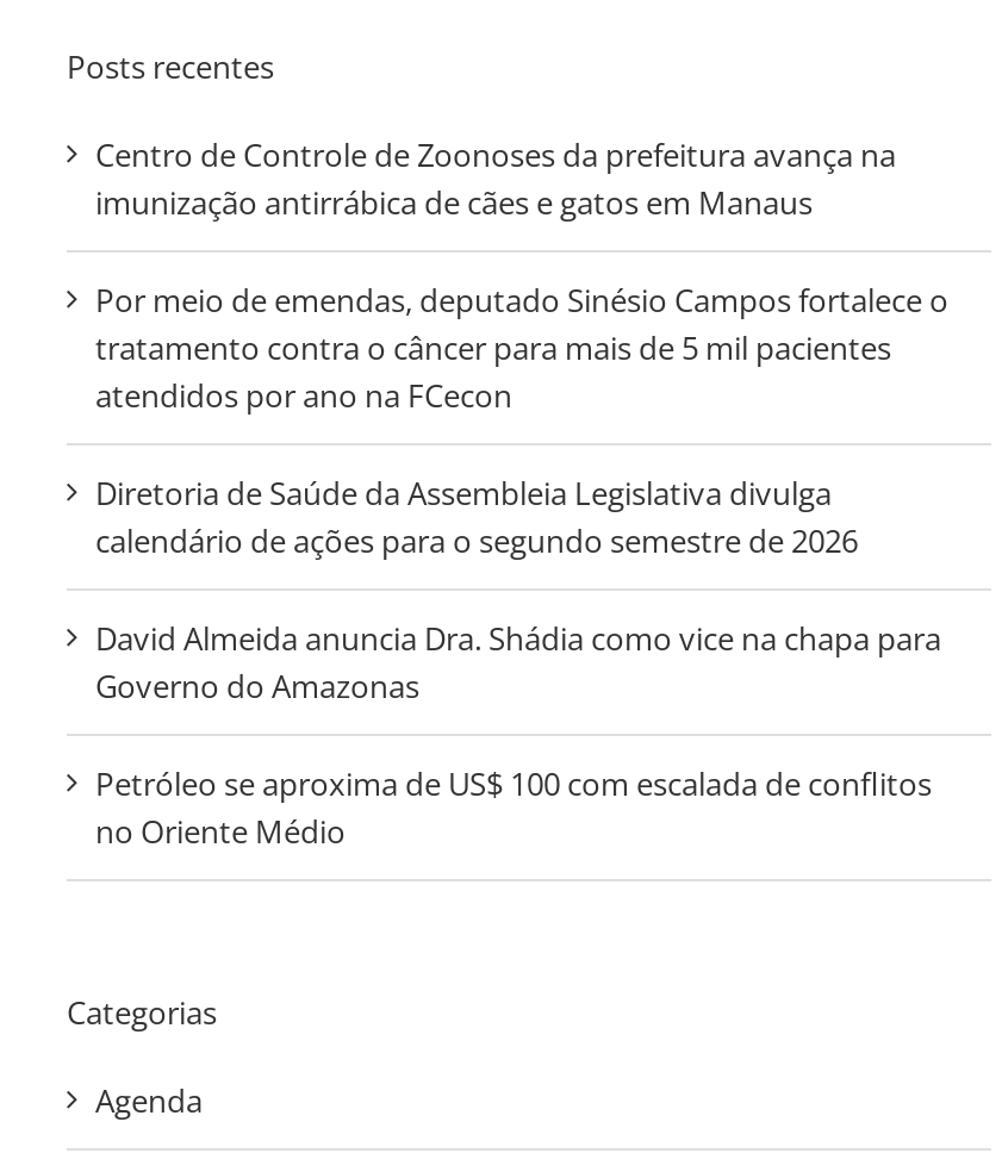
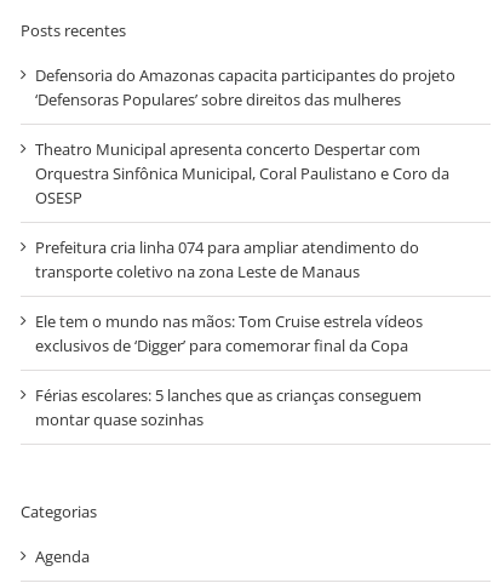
- Centro de Controle de Zoonoses da prefeitura avança na
- imunização antirrábica de cães e gatos em Manaus
+ Defensoria do Amazonas capacita participantes do projeto
+ ‘Defensoras Populares’ sobre direitos das mulheres

- Por meio de emendas, deputado Sinésio Campos fortalece o
- tratamento contra o câncer para mais de 5 mil pacientes
- atendidos por ano na FCecon
+ Theatro Municipal apresenta concerto Despertar com
+ Orquestra Sinfônica Municipal, Coral Paulistano e Coro da
+ OSESP

- Diretoria de Saúde da Assembleia Legislativa divulga
- calendário de ações para o segundo semestre de 2026
+ Prefeitura cria linha 074 para ampliar atendimento do
+ transporte coletivo na zona Leste de Manaus

- David Almeida anuncia Dra. Shádia como vice na chapa para
- Governo do Amazonas
+ Ele tem o mundo nas mãos: Tom Cruise estrela vídeos
+ exclusivos de ‘Digger’ para comemorar final da Copa

- Petróleo se aproxima de US$ 100 com escalada de conflitos
- no Oriente Médio
+ Férias escolares: 5 lanches que as crianças conseguem
+ montar quase sozinhas
